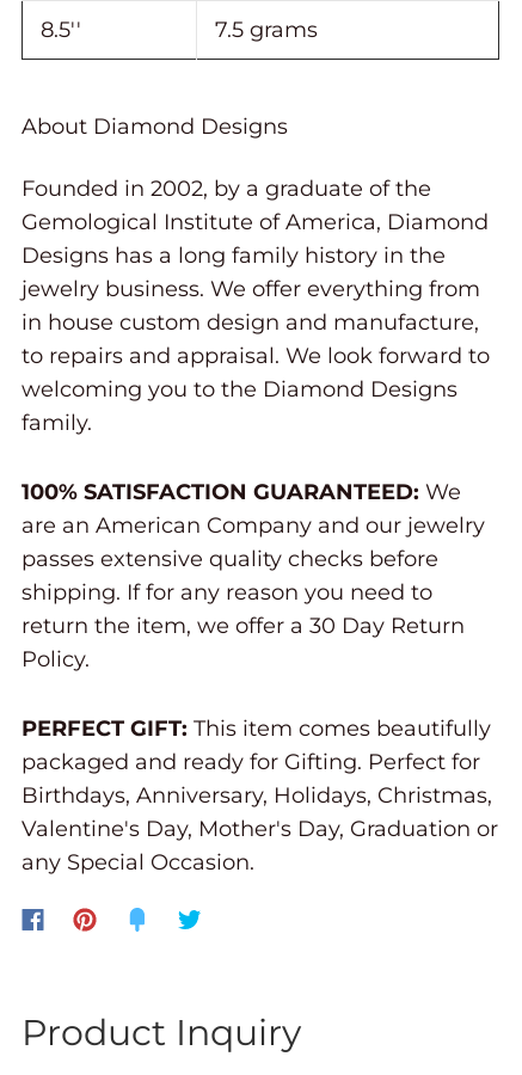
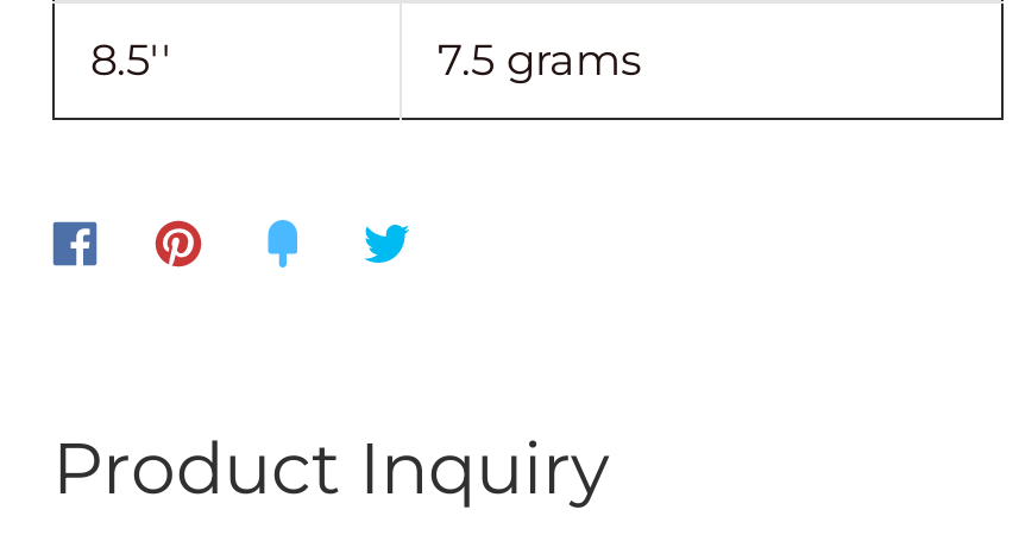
- About Diamond Designs
- Founded in 2002, by a graduate of the
- Gemological Institute of America, Diamond
- Designs has a long family history in the
- jewelry business. We offer everything from
- in house custom design and manufacture,
- to repairs and appraisal. We look forward to
- welcoming you to the Diamond Designs
- family.
- 100% SATISFACTION GUARANTEED: We
- are an American Company and our jewelry
- passes extensive quality checks before
- shipping. If for any reason you need to
- return the item, we offer a 30 Day Return
- Policy.
- PERFECT GIFT: This item comes beautifully
- packaged and ready for Gifting. Perfect for
- Birthdays, Anniversary, Holidays, Christmas,
- Valentine's Day, Mother's Day, Graduation or
- any Special Occasion.
